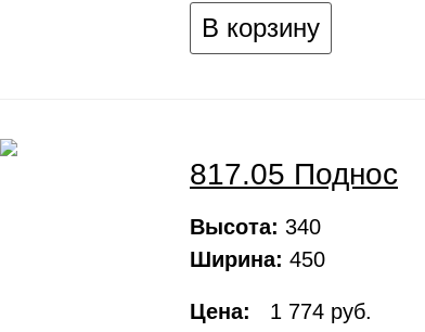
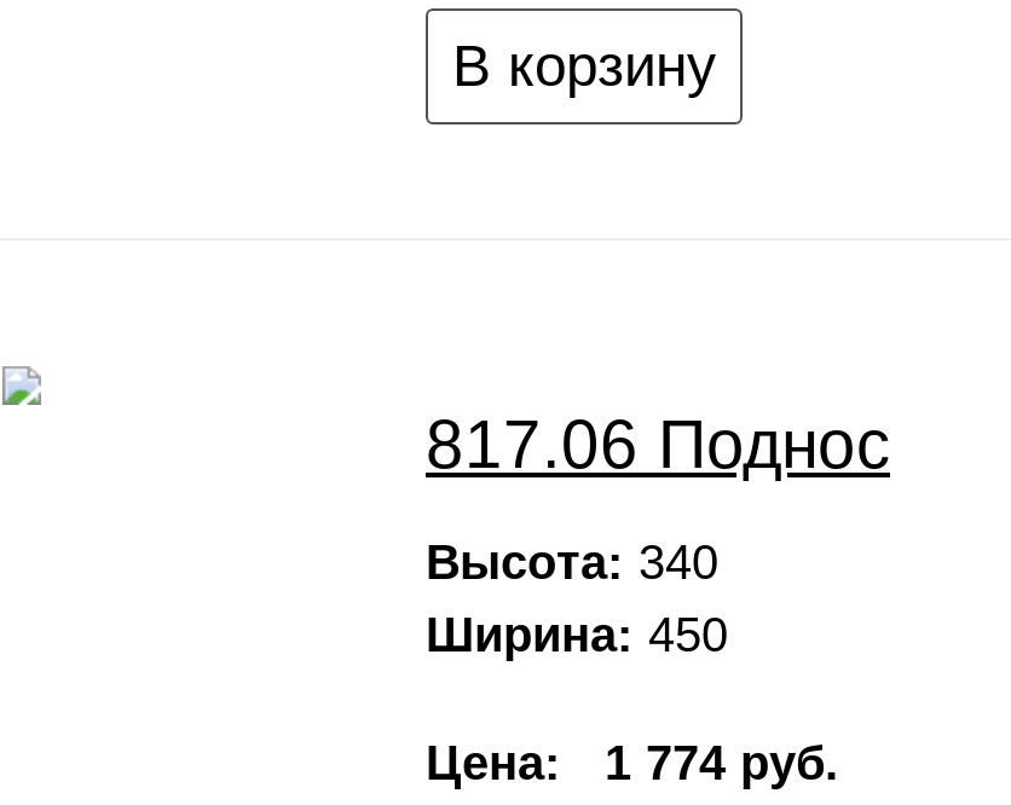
- 817.05 Поднос
+ 817.06 Поднос
